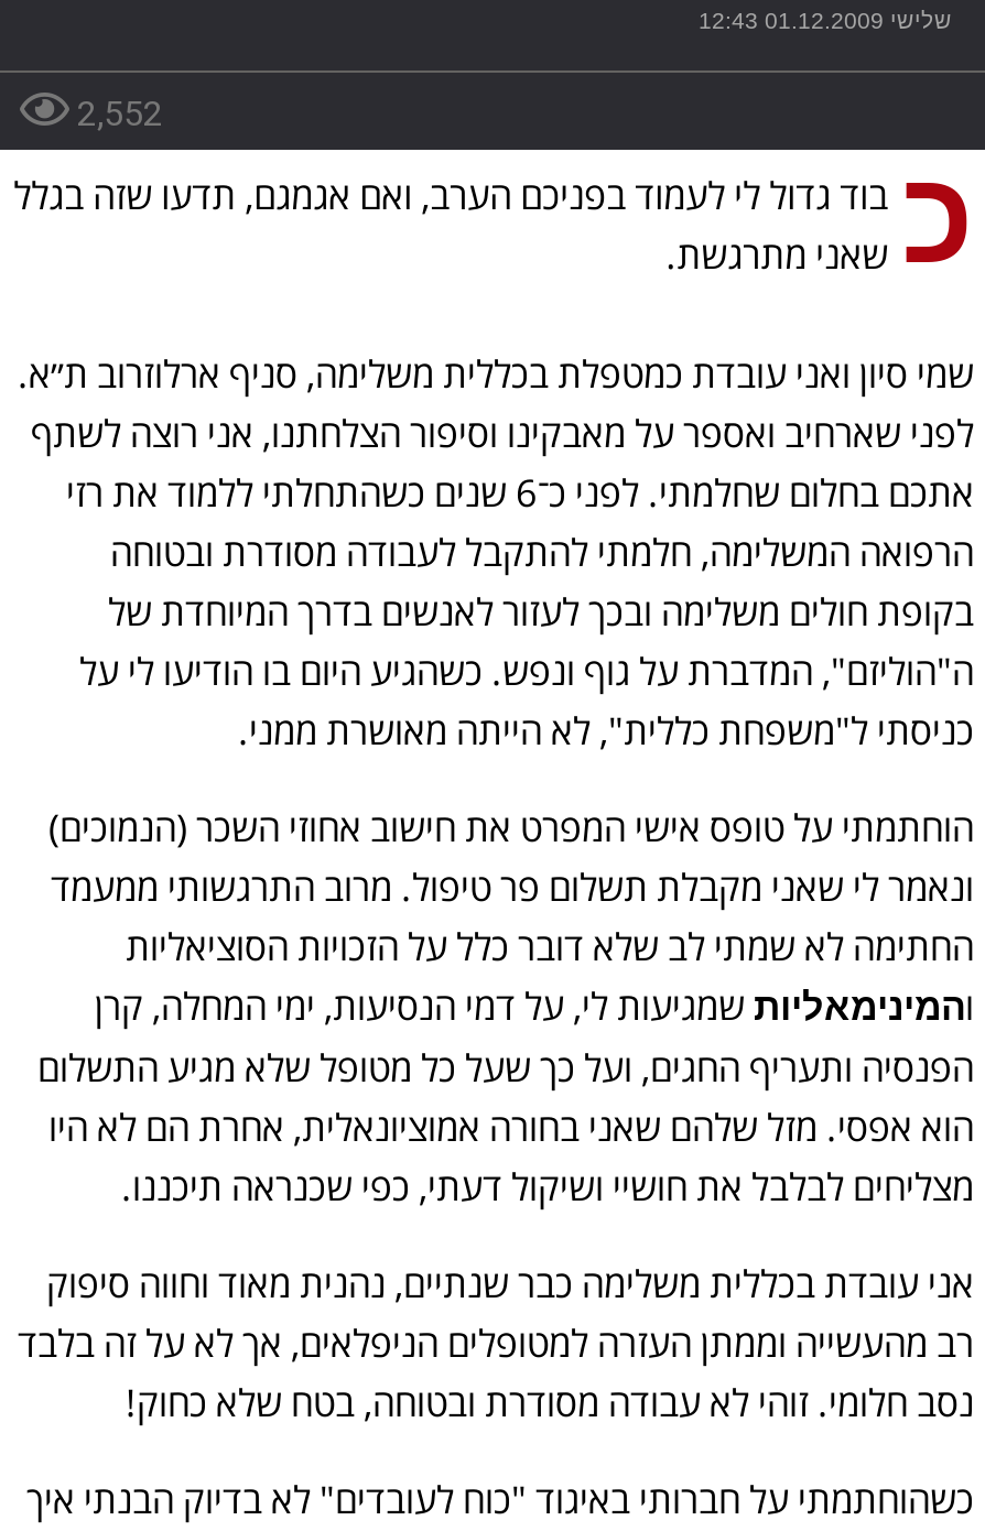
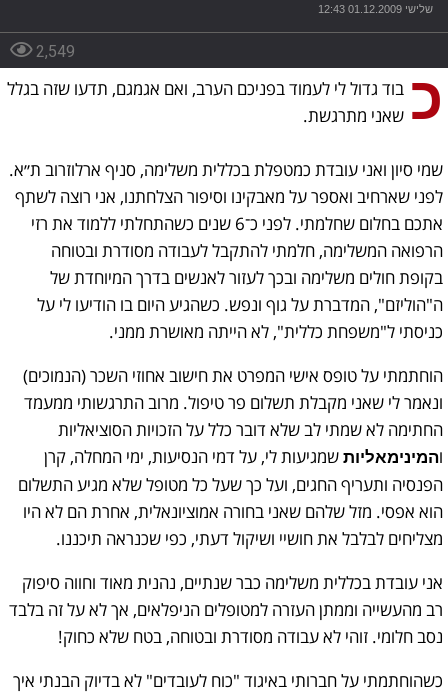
- 2,552
+ 2,549
